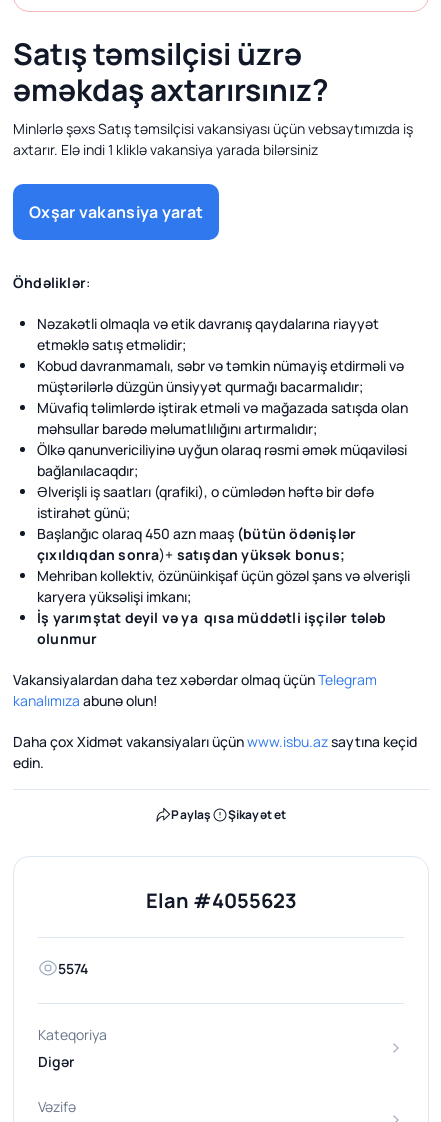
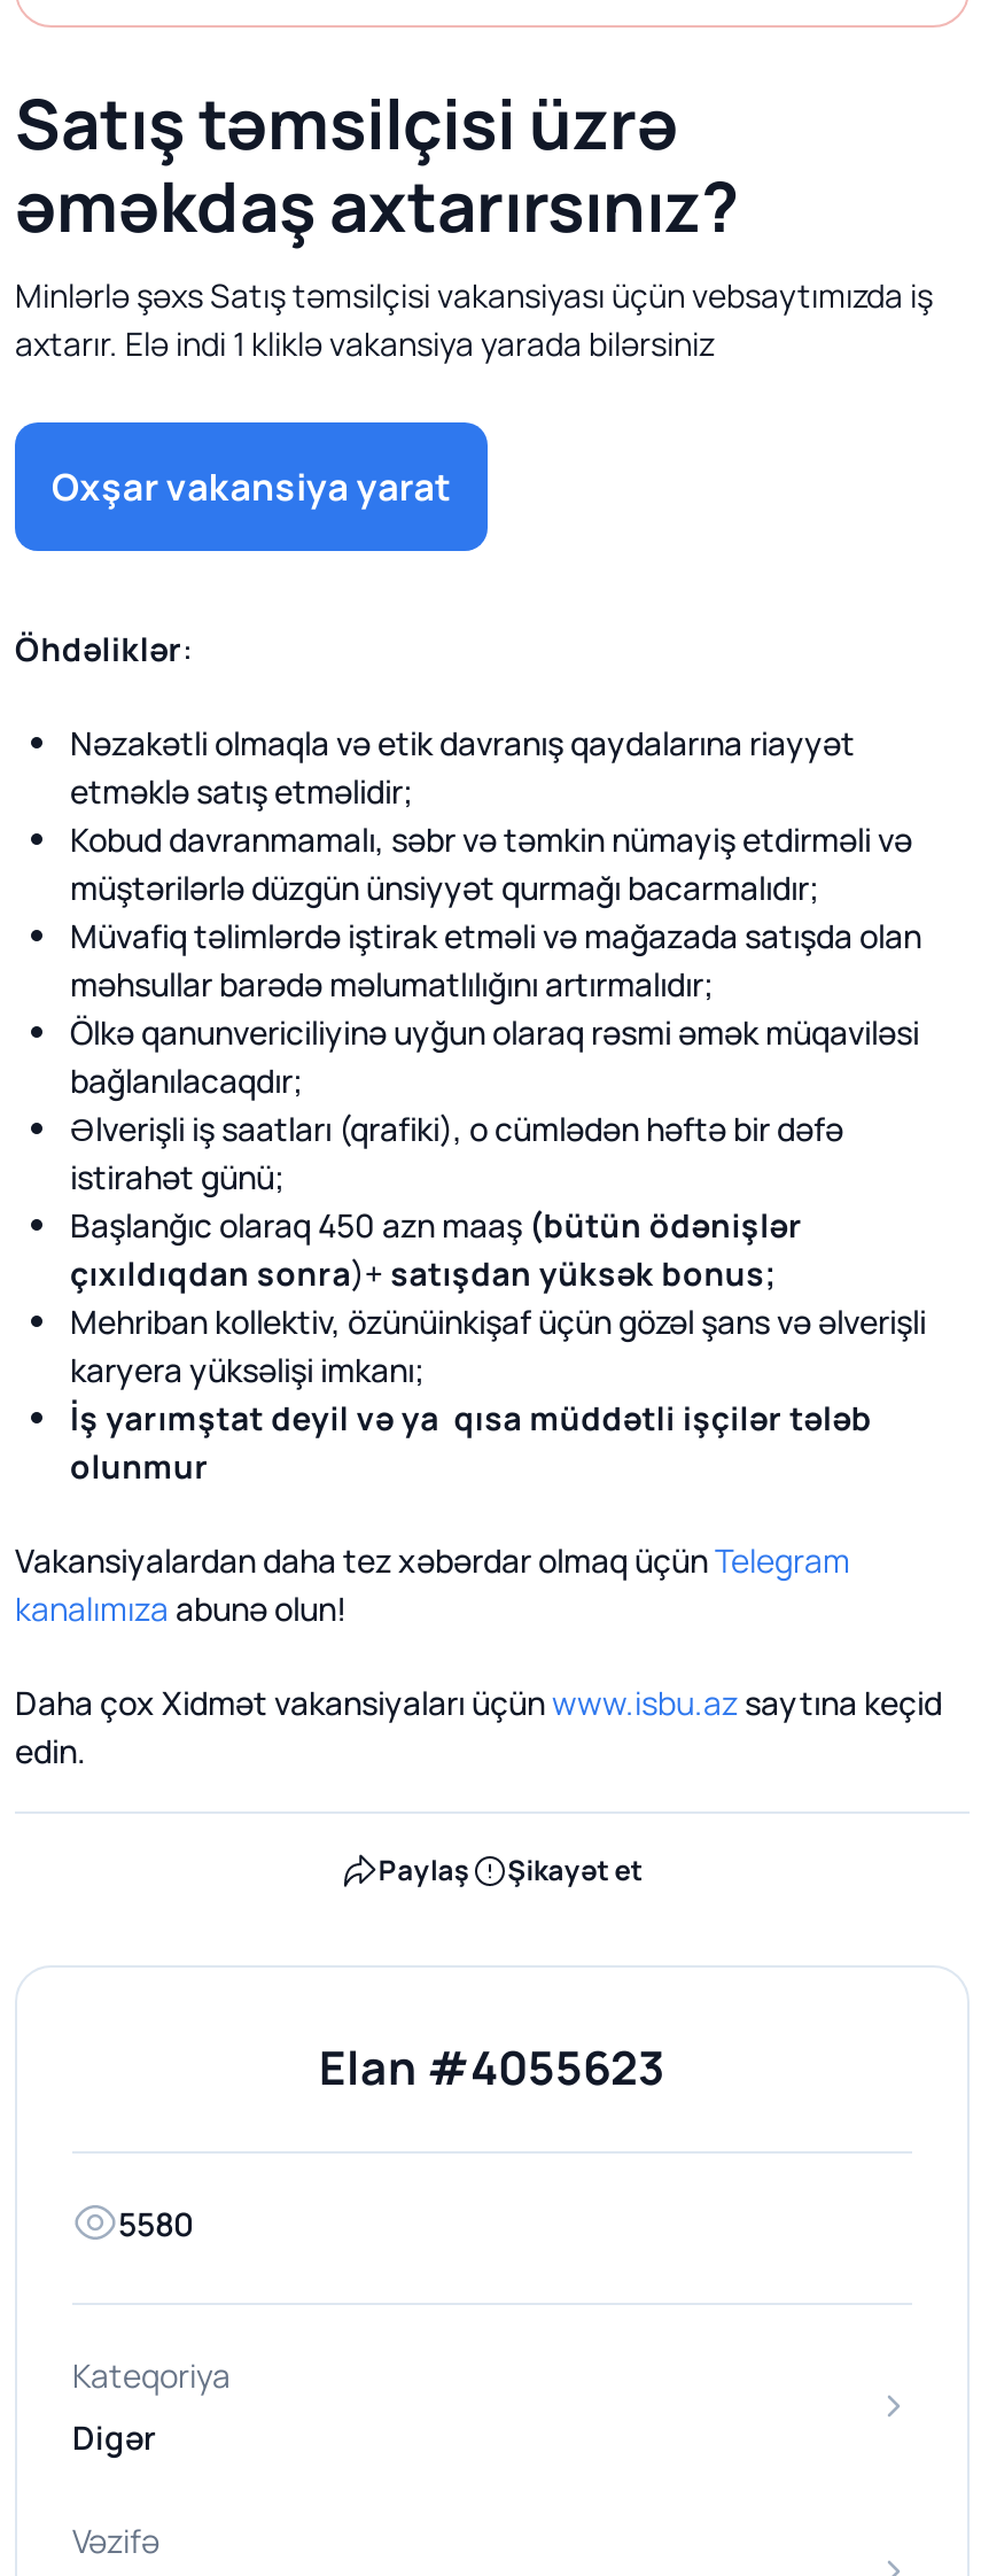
- 5574
+ 5580
